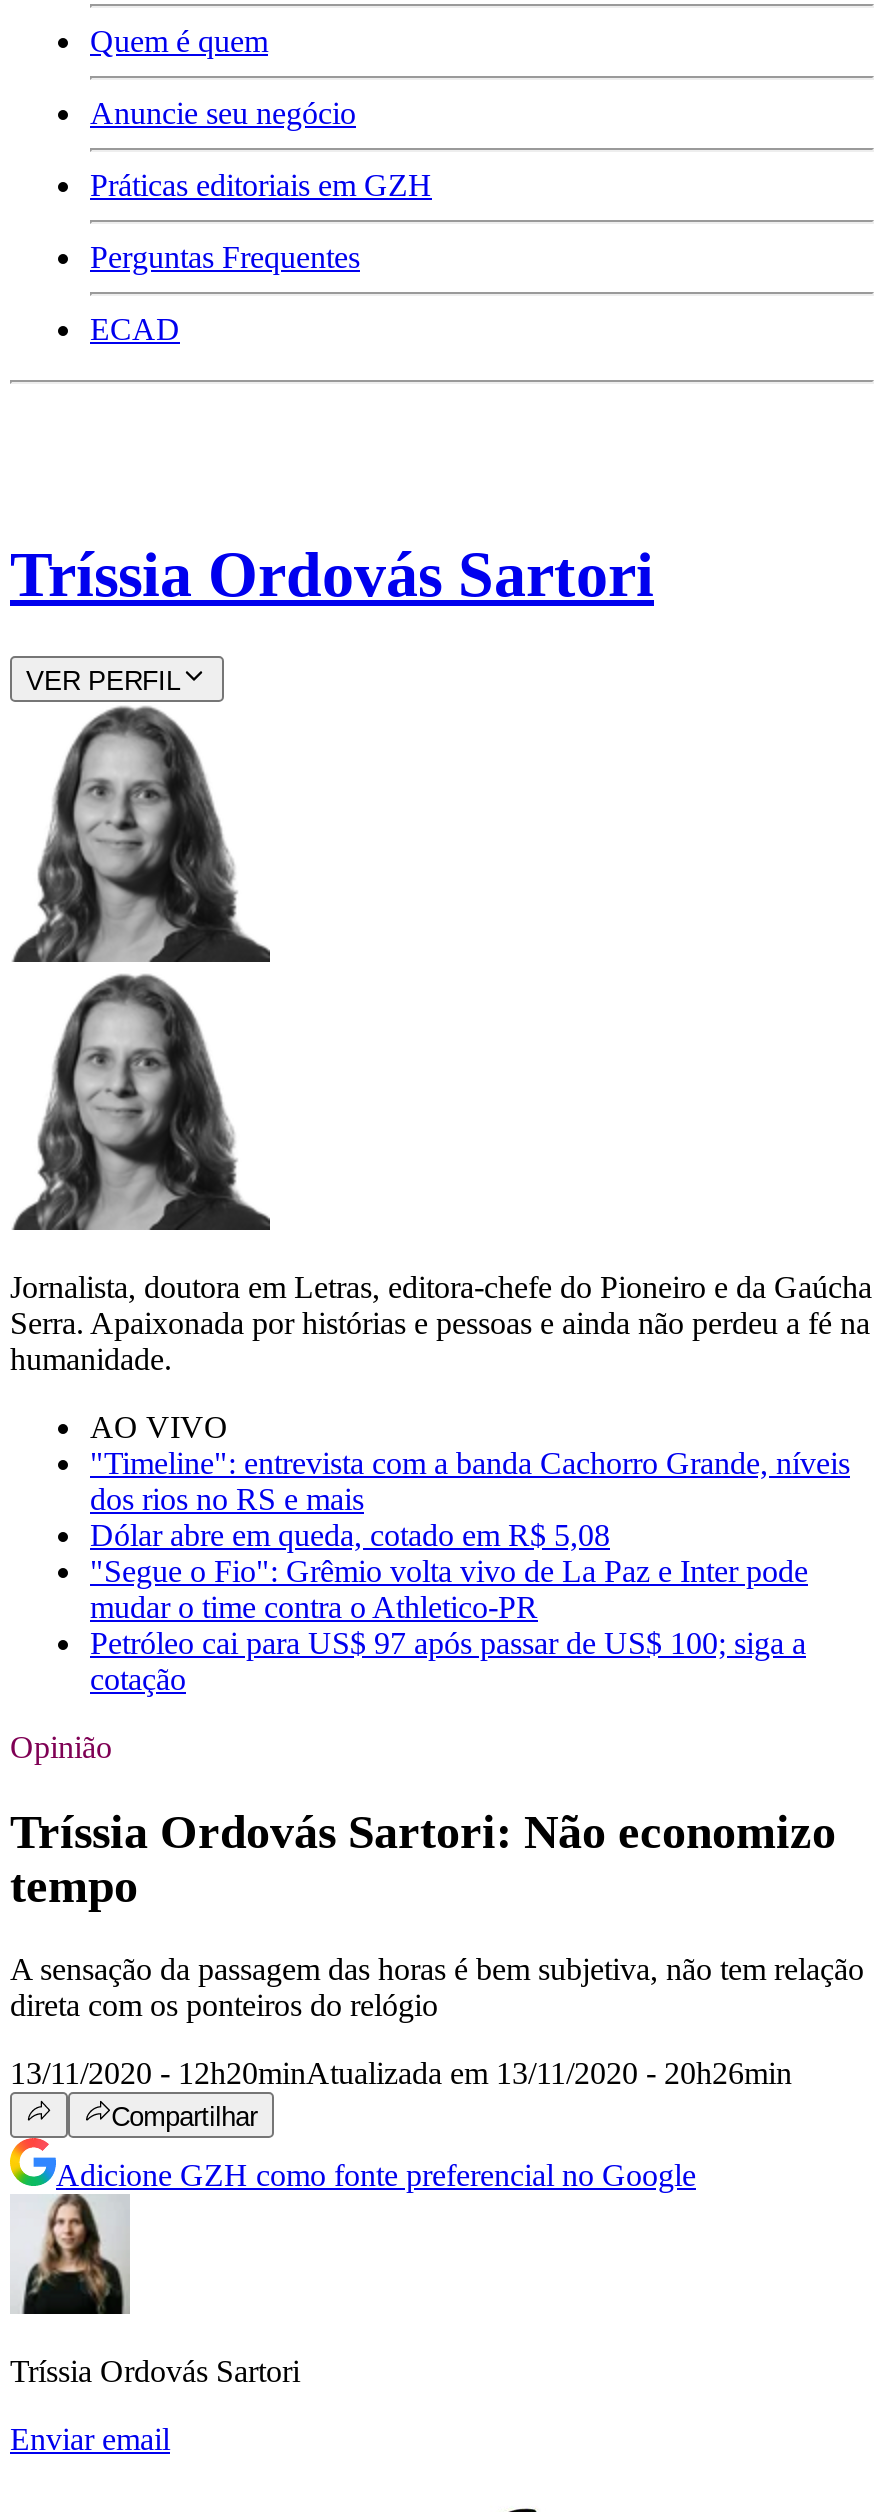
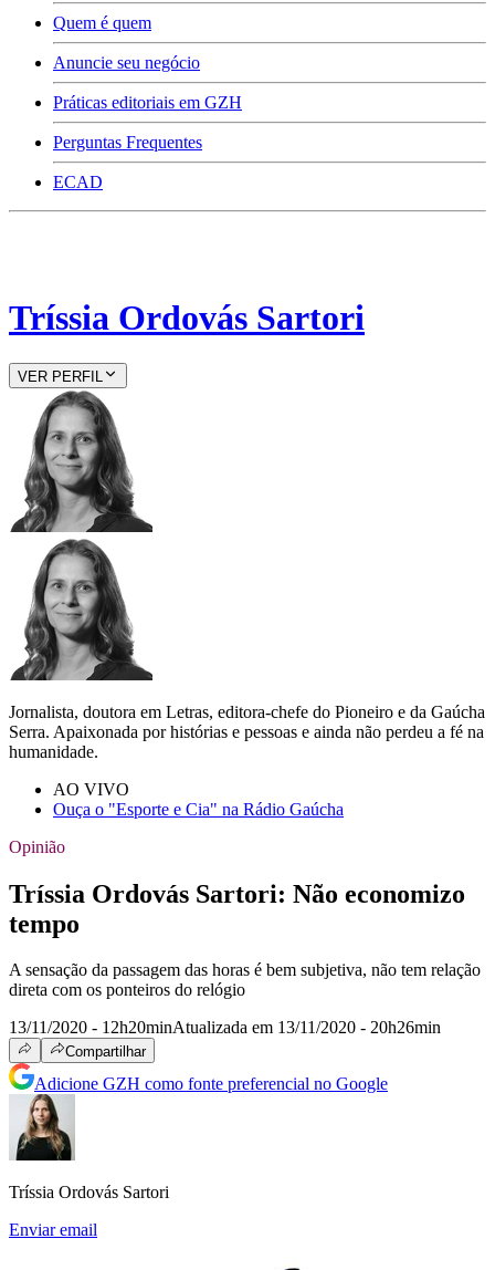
- "Timeline": entrevista com a banda Cachorro Grande, níveis
- dos rios no RS e mais
- Dólar abre em queda, cotado em R$ 5,08
- "Segue o Fio": Grêmio volta vivo de La Paz e Inter pode
- mudar o time contra o Athletico-PR
- Petróleo cai para US$ 97 após passar de US$ 100; siga a
- cotação
+ Ouça o "Esporte e Cia" na Rádio Gaúcha
